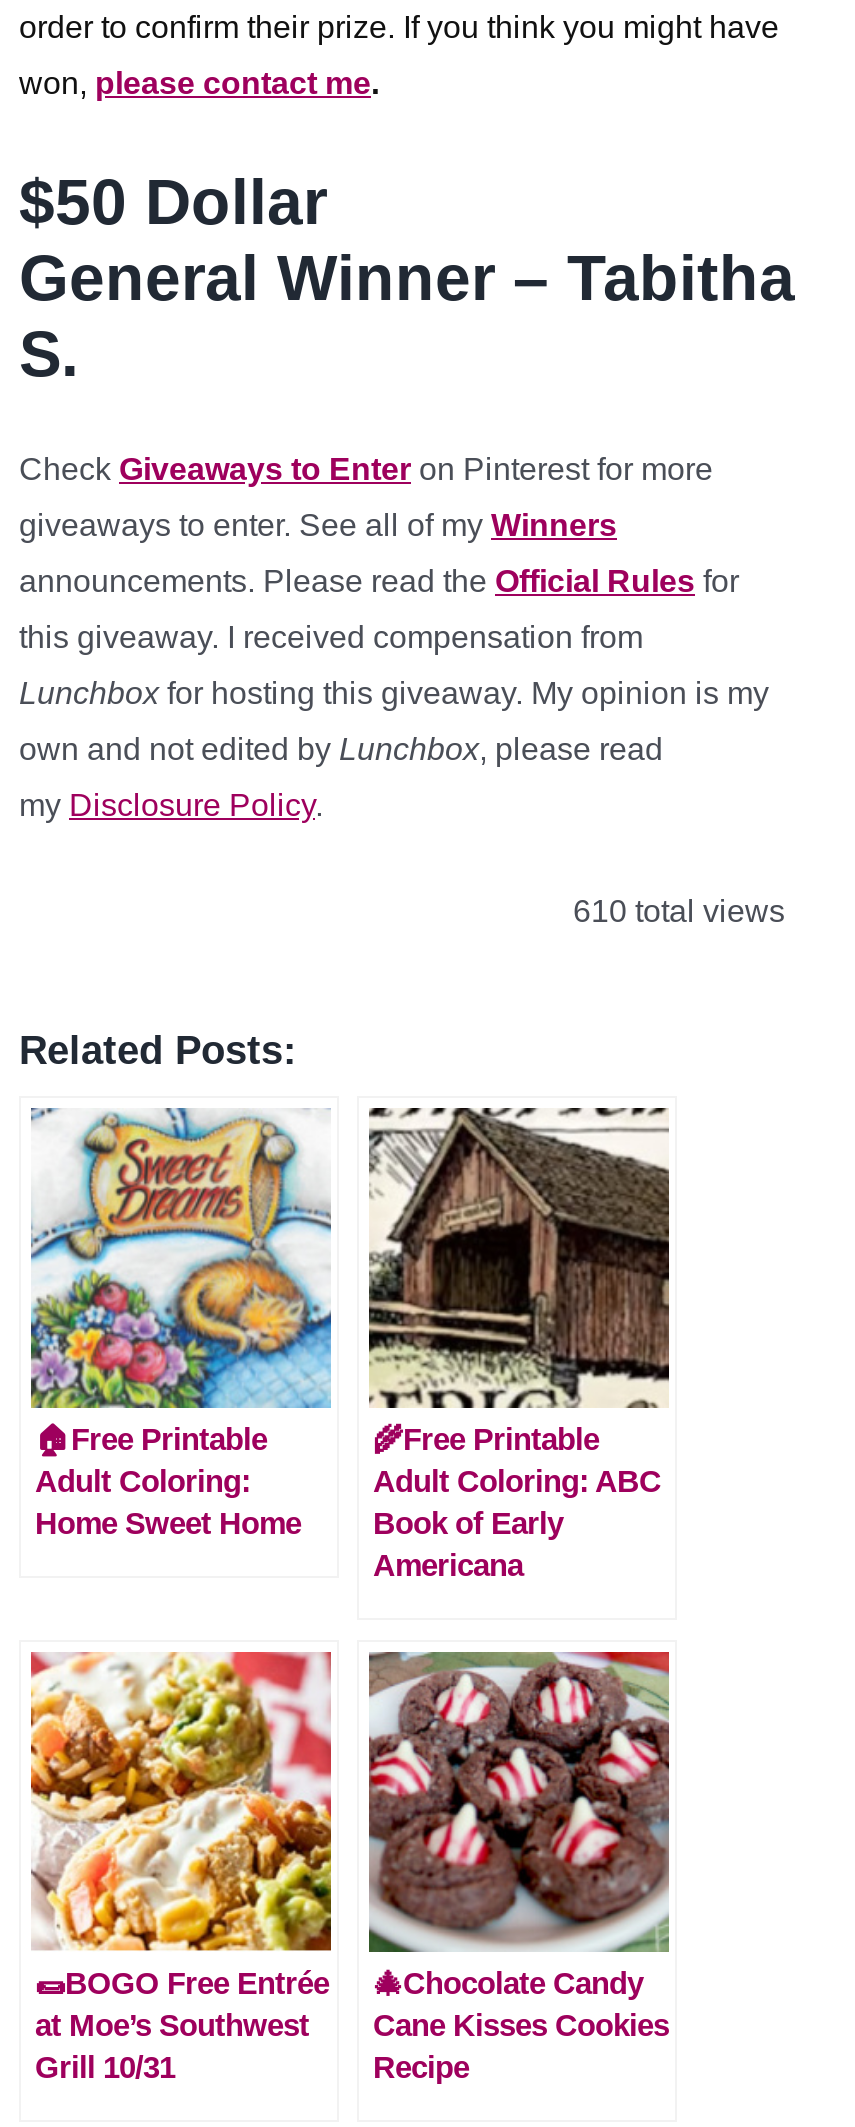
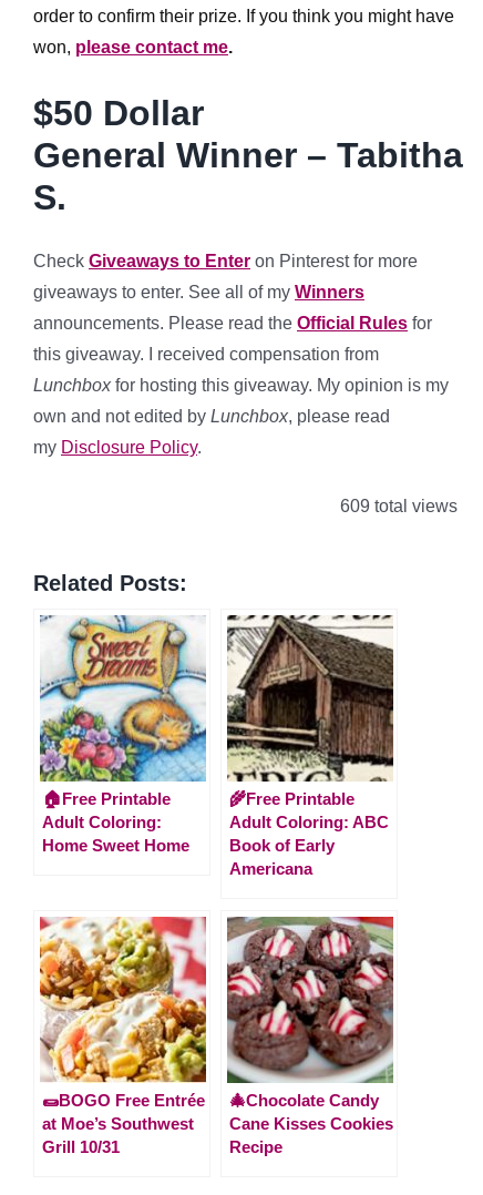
- 610 total views
+ 609 total views
